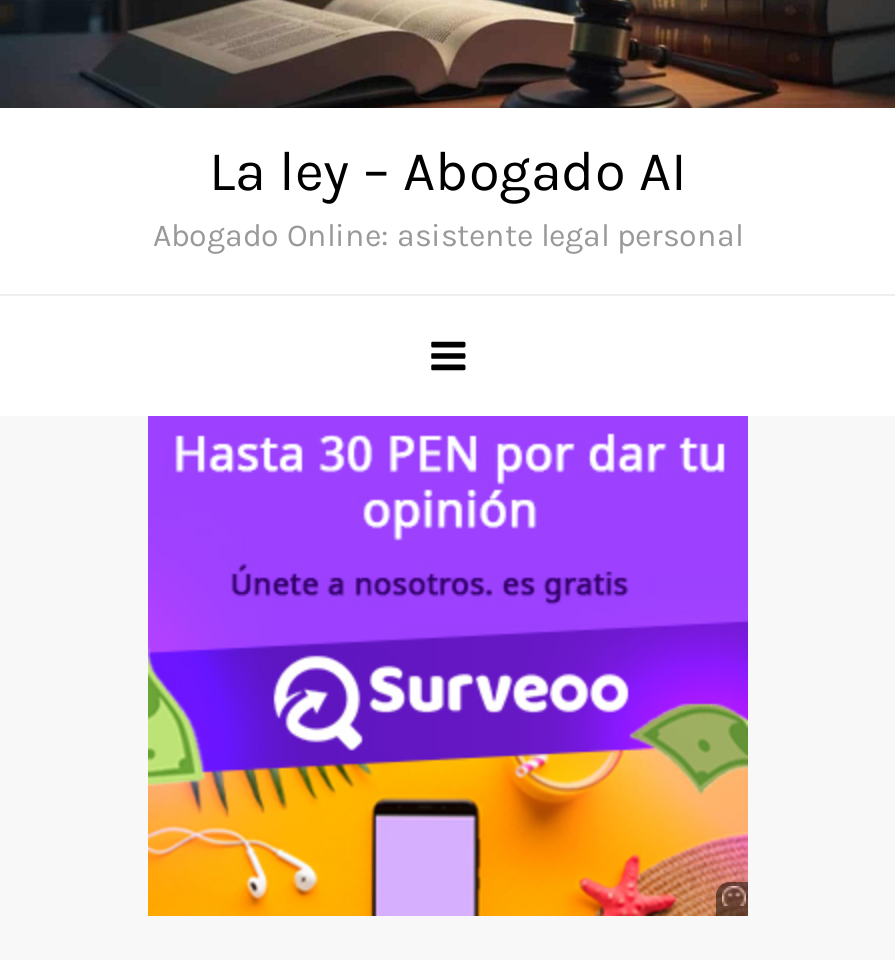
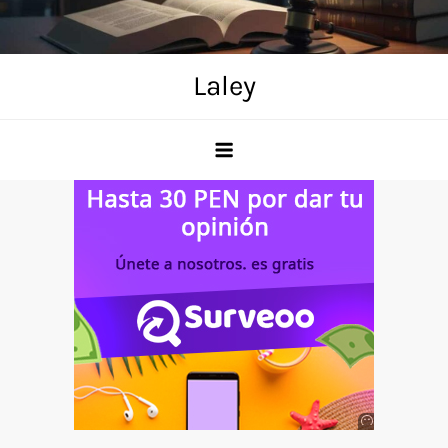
- La ley – Abogado AI
- Abogado Online: asistente legal personal
+ Laley
